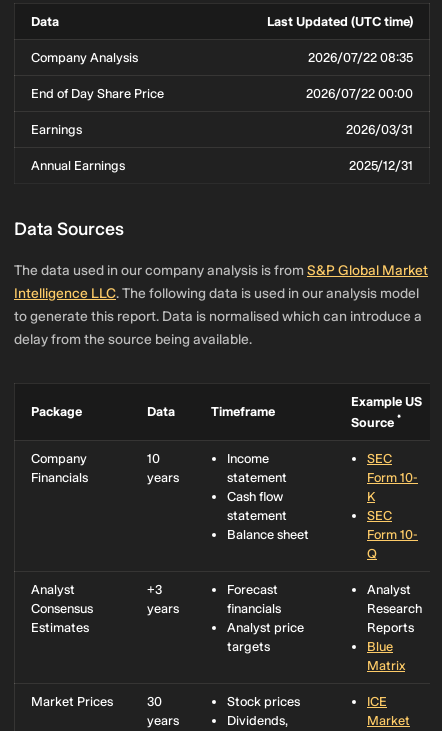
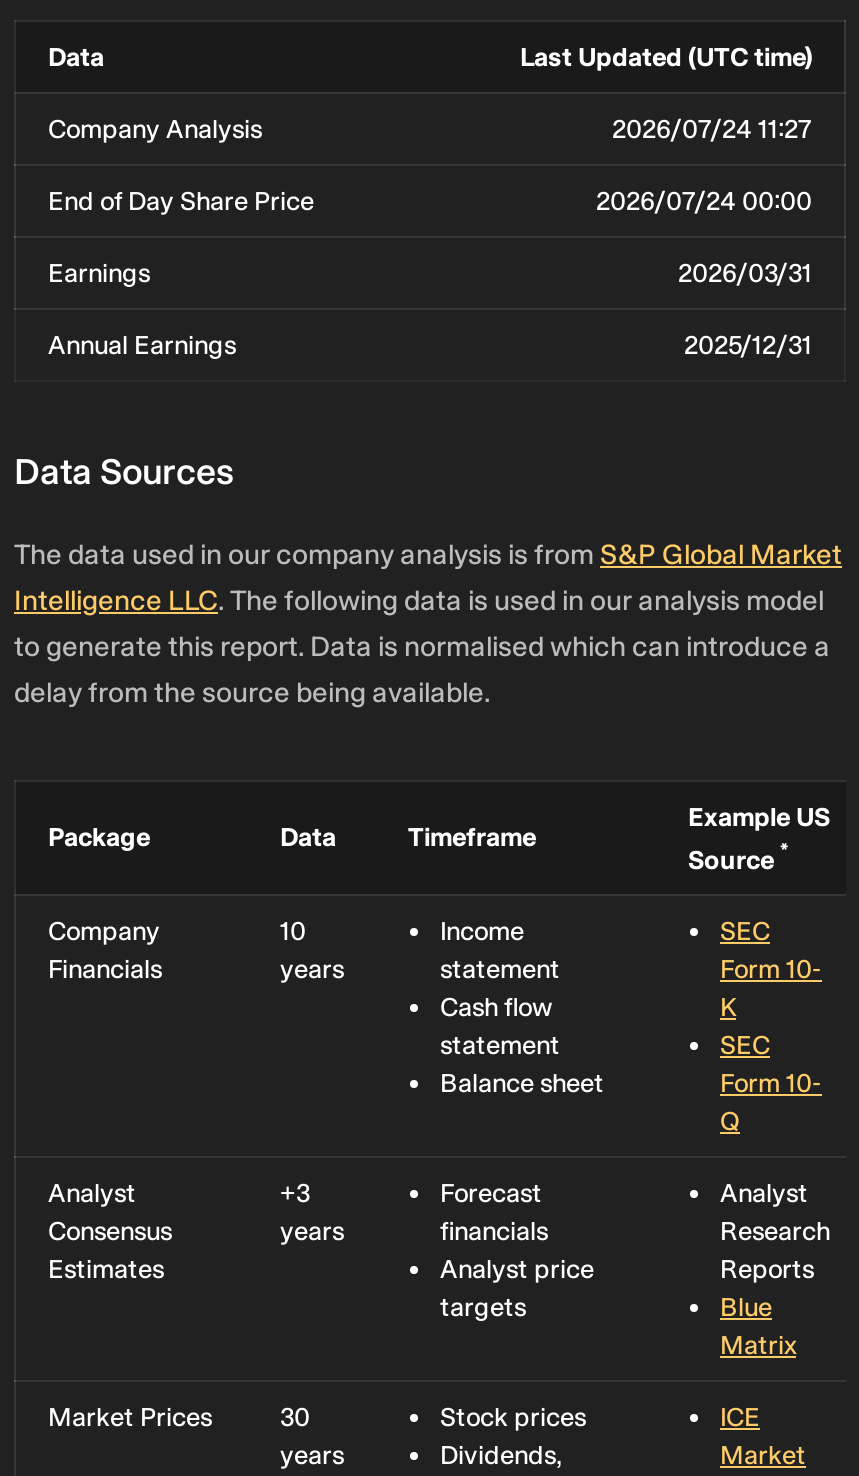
- 2026/07/22 08:35
+ 2026/07/24 11:27

- 2026/07/22 00:00
+ 2026/07/24 00:00
